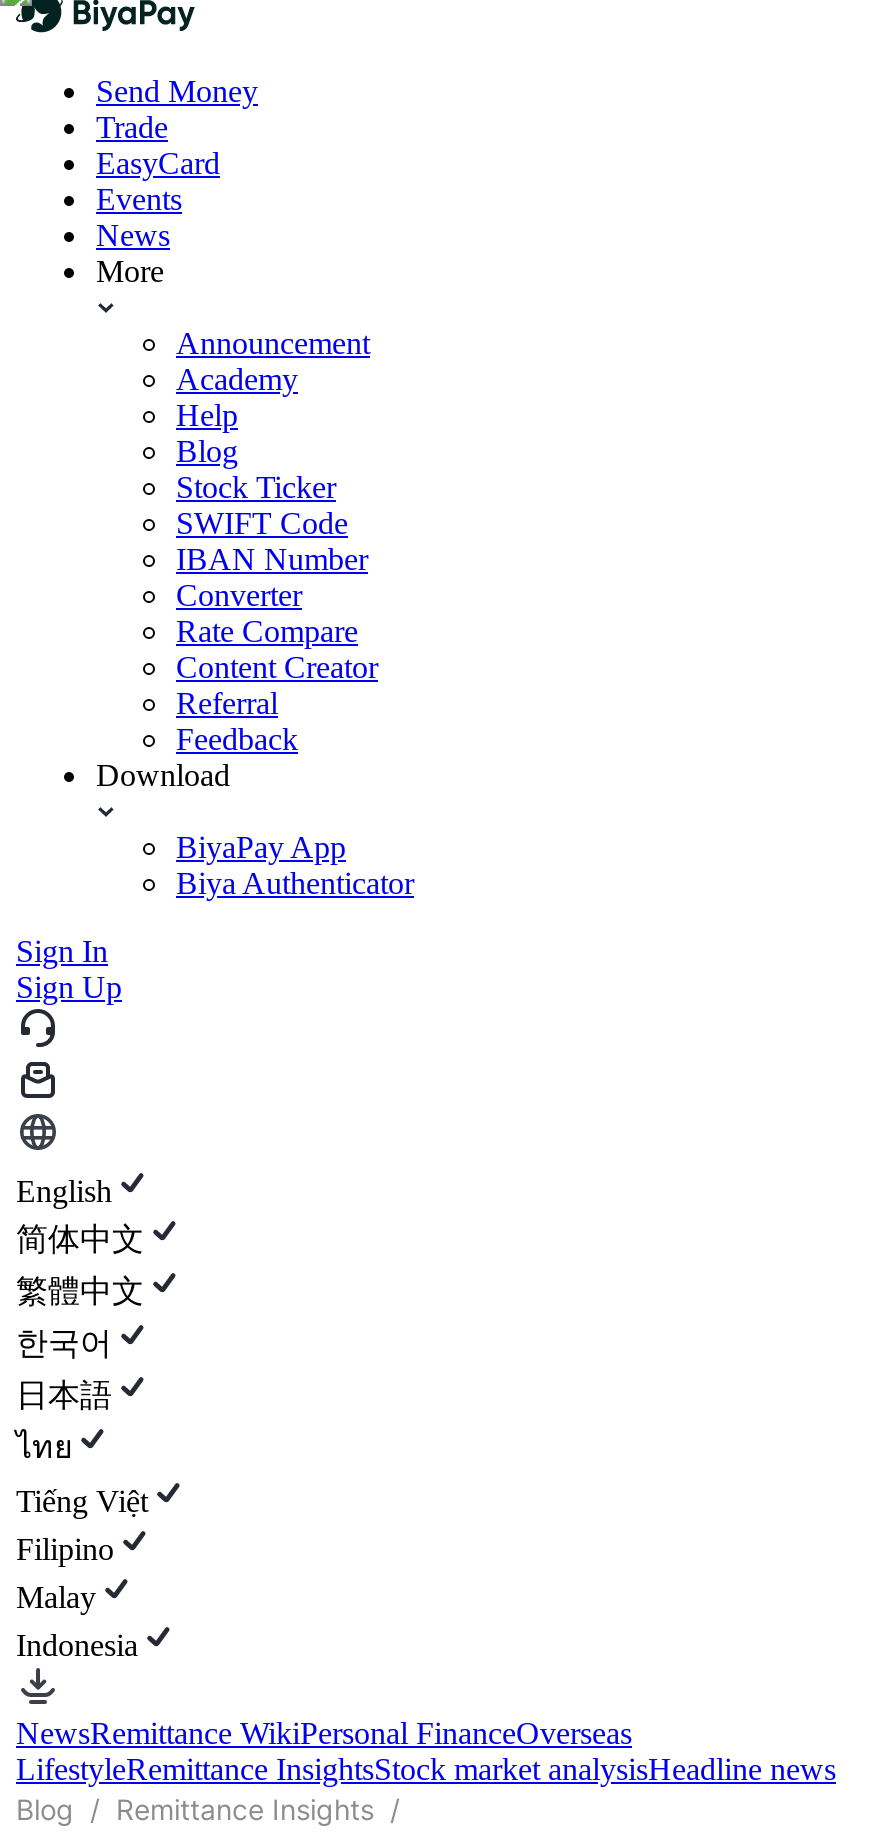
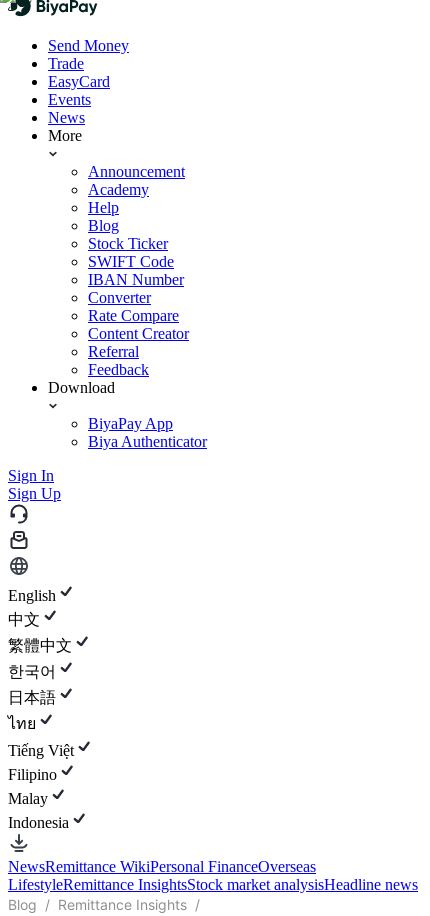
- 简体中文
+ 中文
